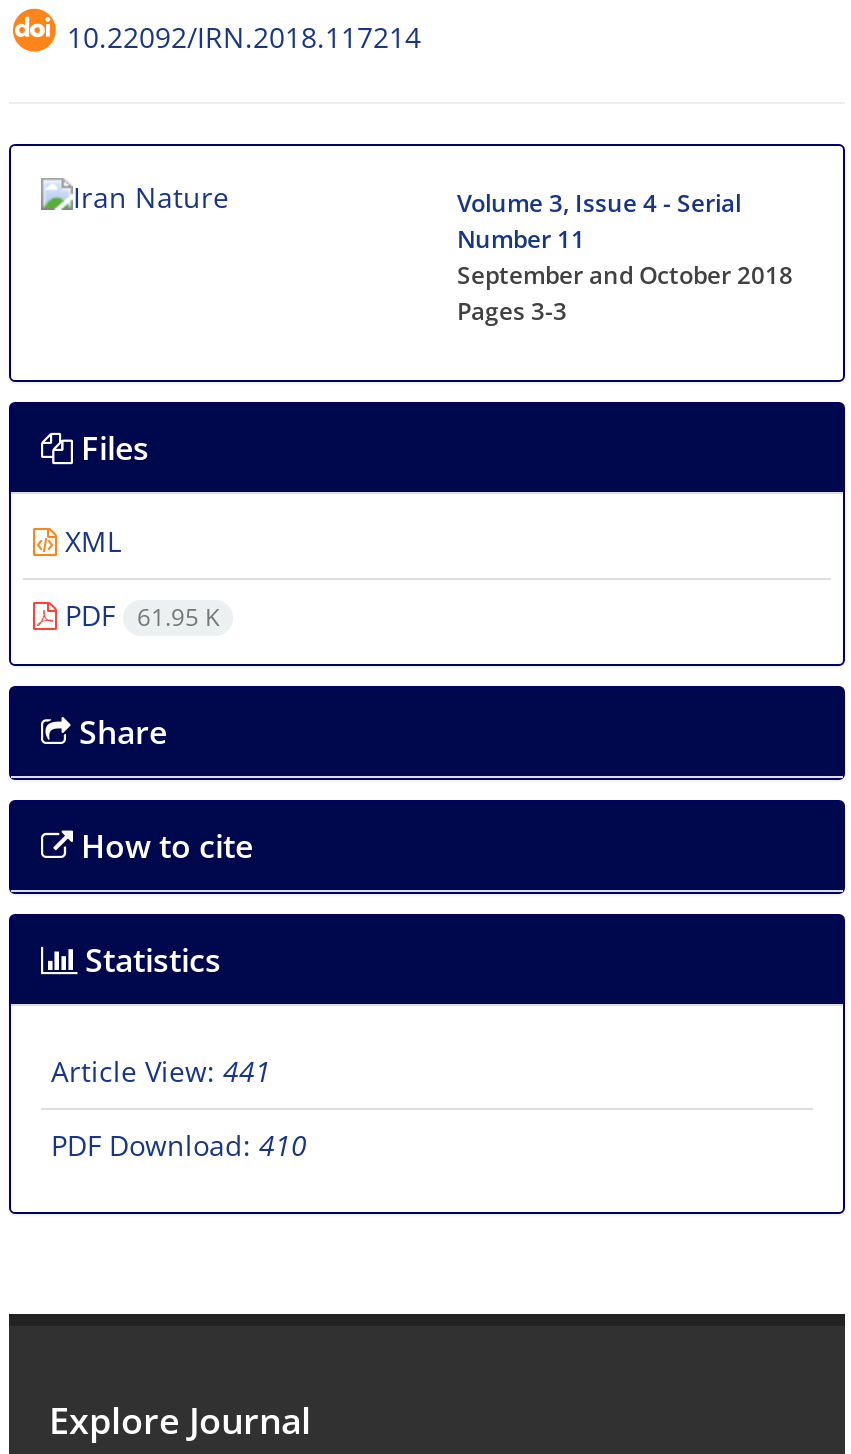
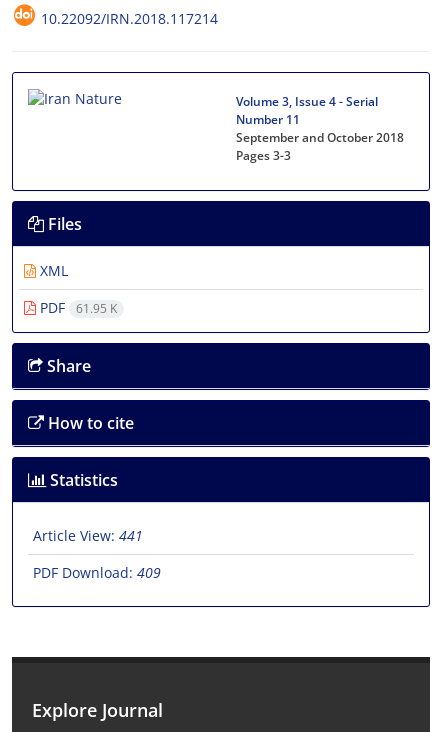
- PDF Download: 410
+ PDF Download: 409
